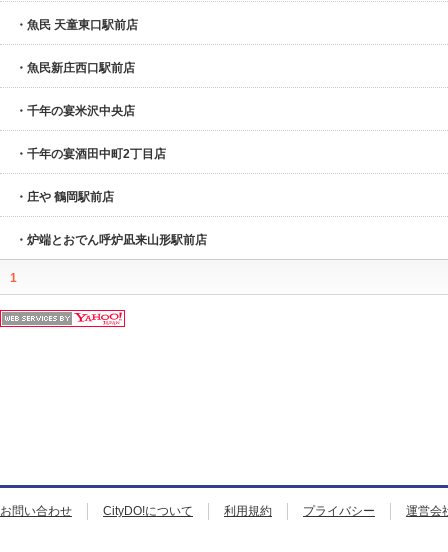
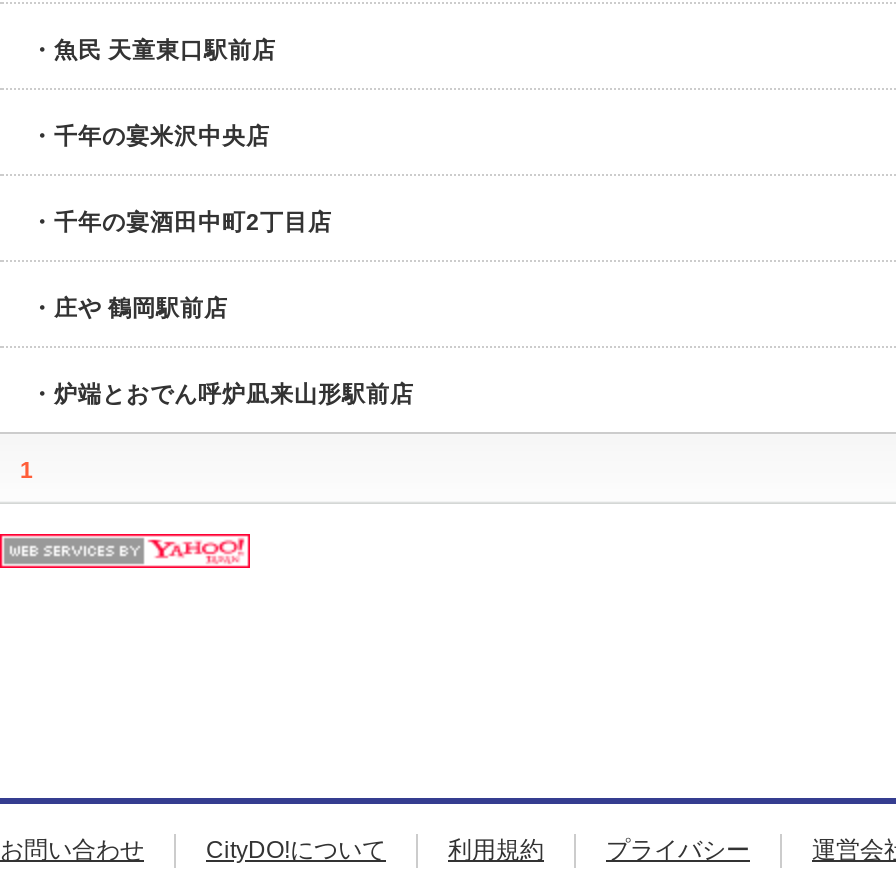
- ・魚民新庄西口駅前店
